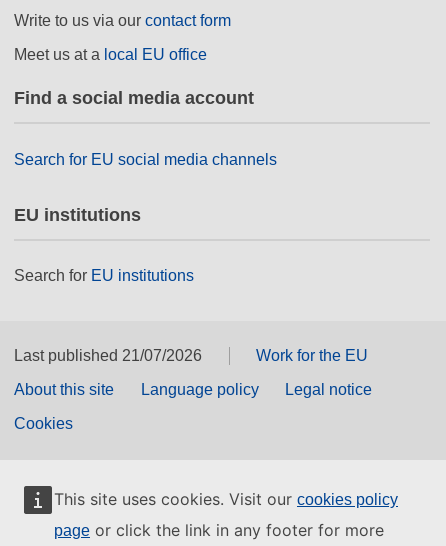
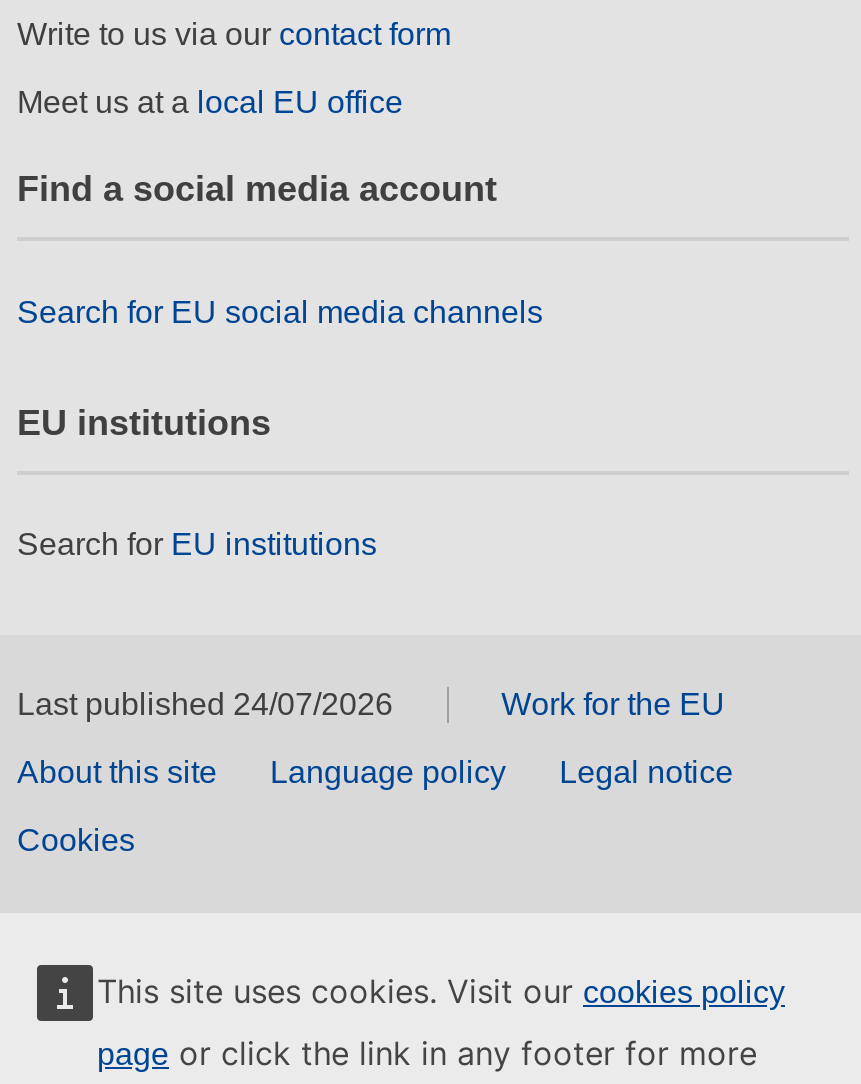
- Last published 21/07/2026
+ Last published 24/07/2026
